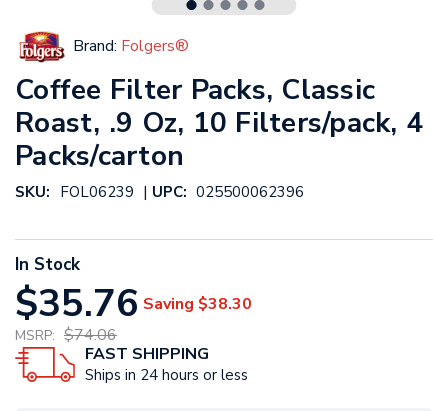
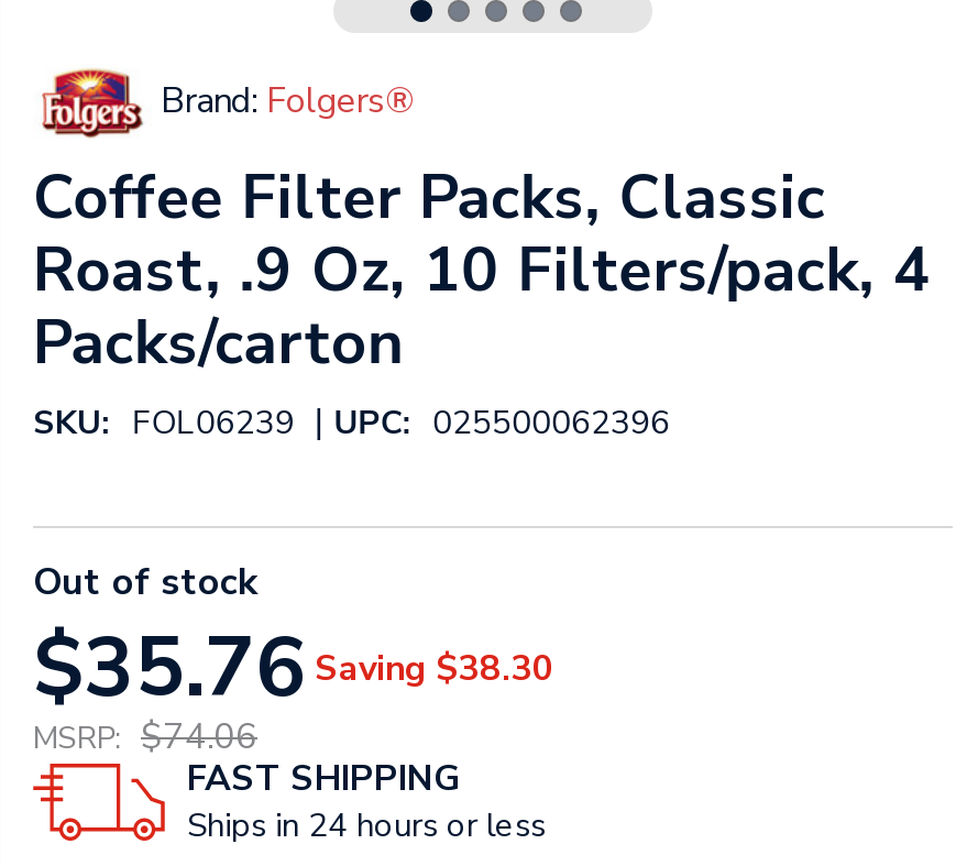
- In Stock
+ Out of stock
